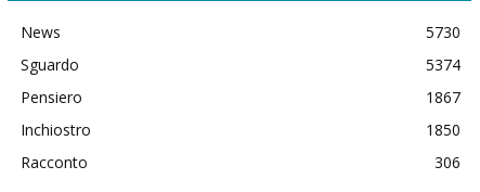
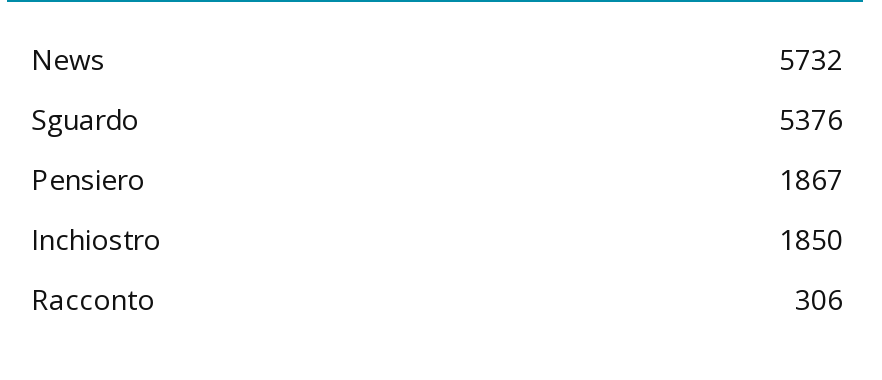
- 5730
+ 5732

- 5374
+ 5376
